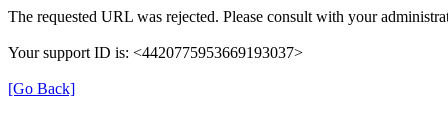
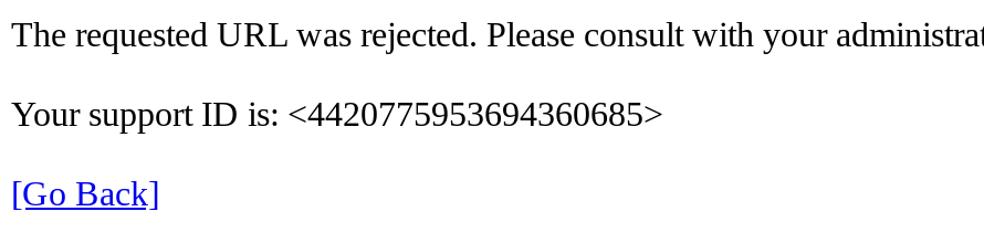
- Your support ID is: <4420775953669193037>
+ Your support ID is: <4420775953694360685>
